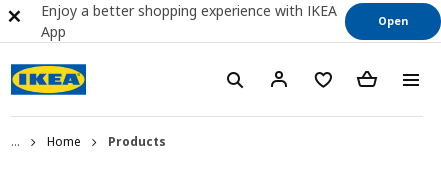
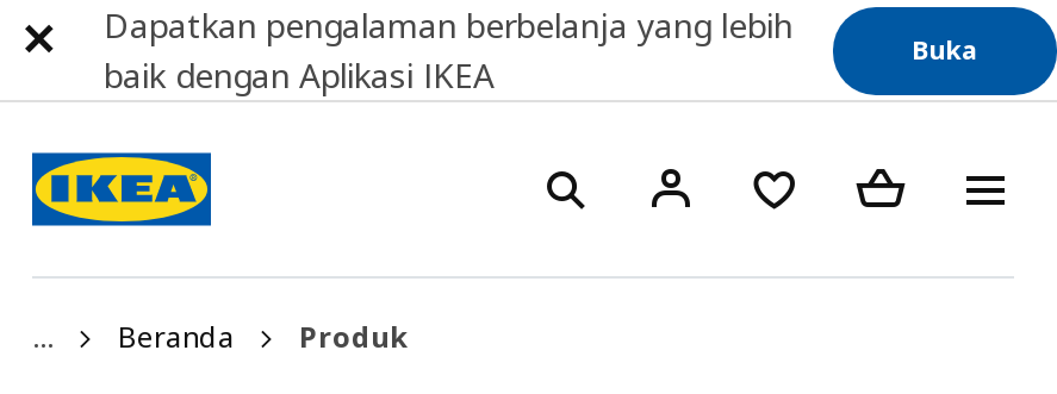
- Enjoy a better shopping experience with IKEA
- App
+ Dapatkan pengalaman berbelanja yang lebih
+ baik dengan Aplikasi IKEA

- Open
+ Buka

- Home
- Products
+ Beranda
+ Produk
